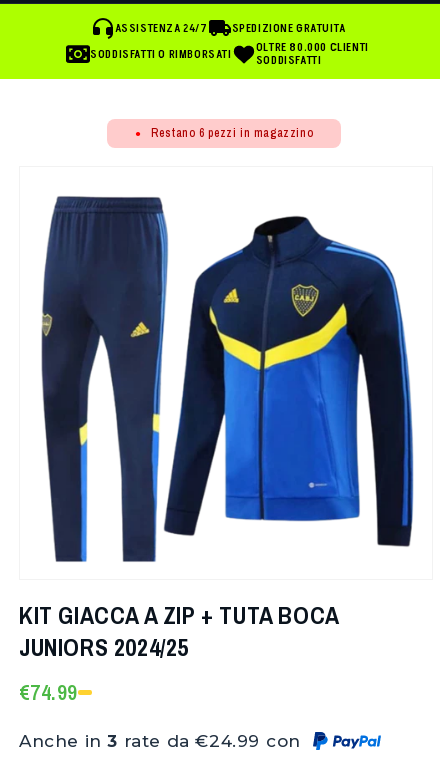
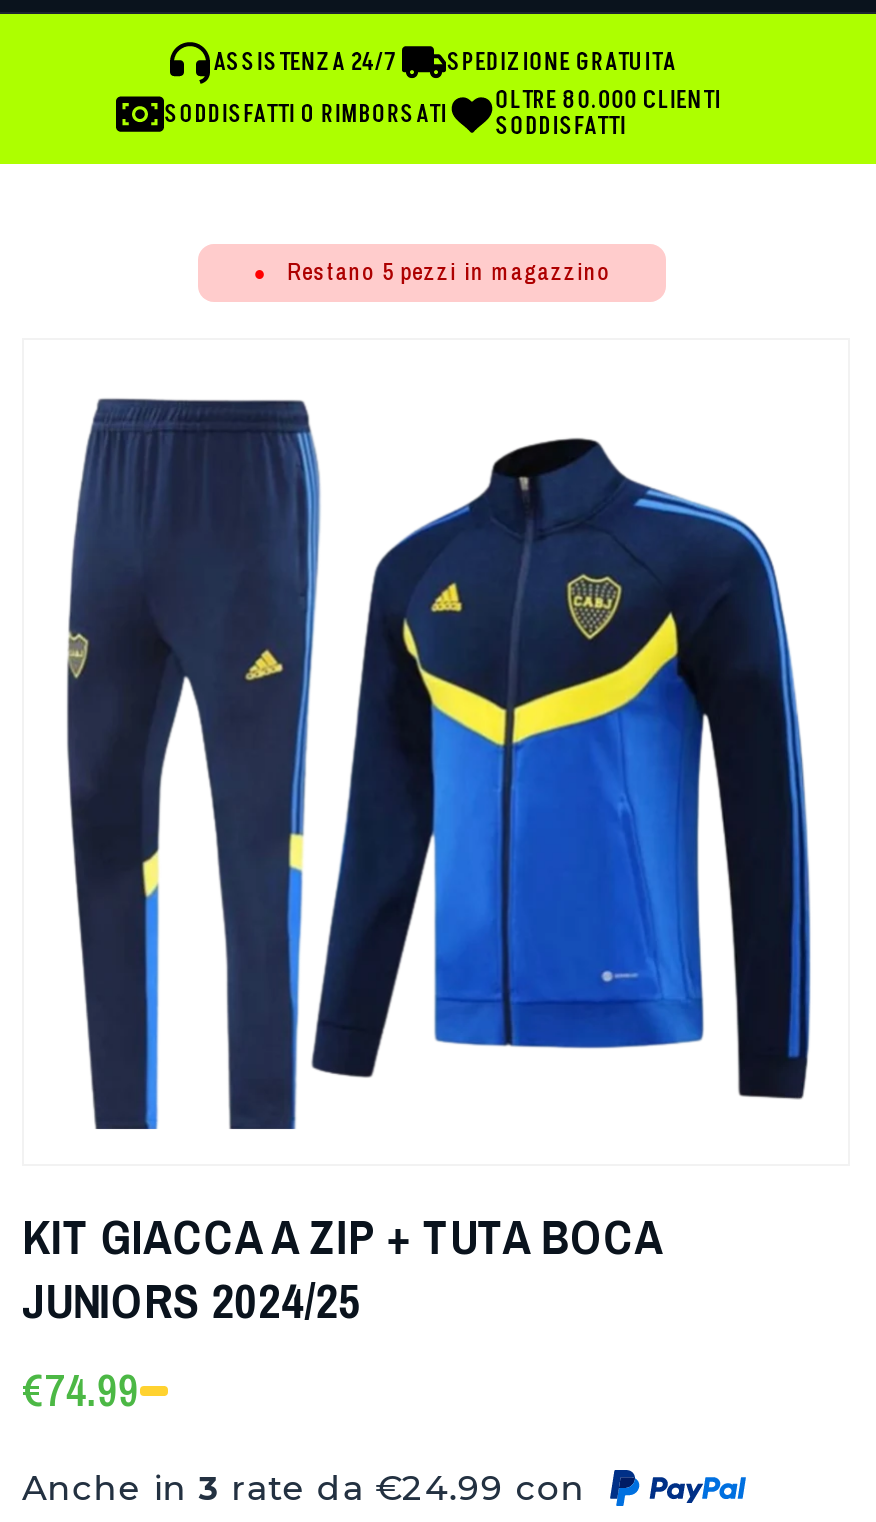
- Restano 6 pezzi in magazzino
+ Restano 5 pezzi in magazzino
